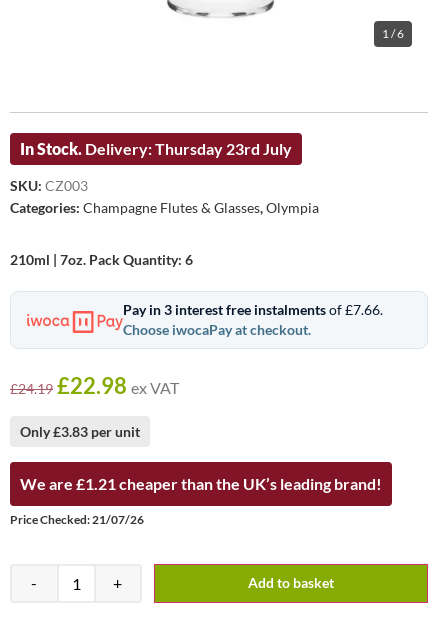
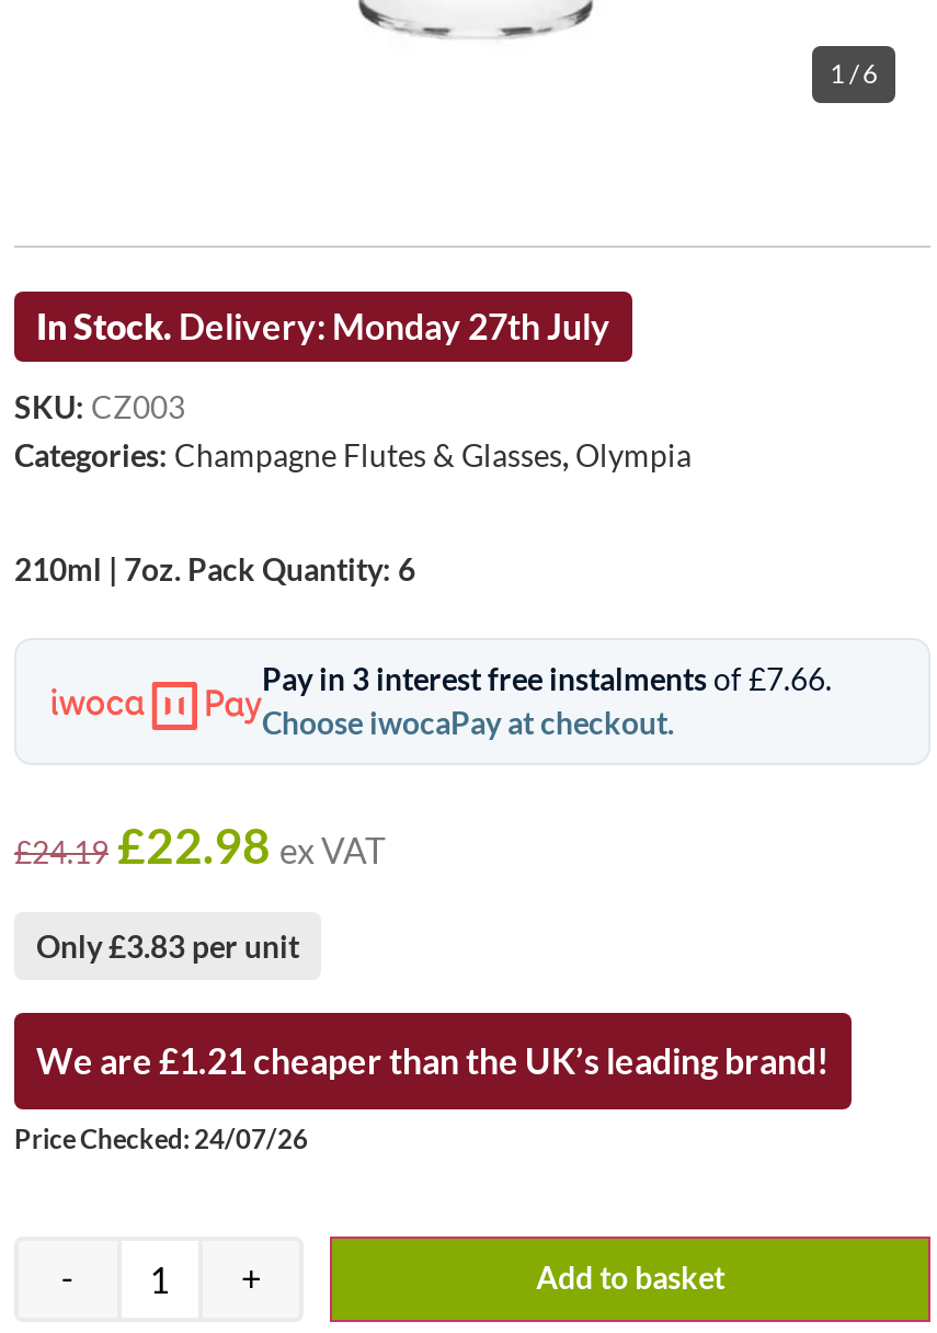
- In Stock. Delivery: Thursday 23rd July
+ In Stock. Delivery: Monday 27th July

- Price Checked: 21/07/26
+ Price Checked: 24/07/26
